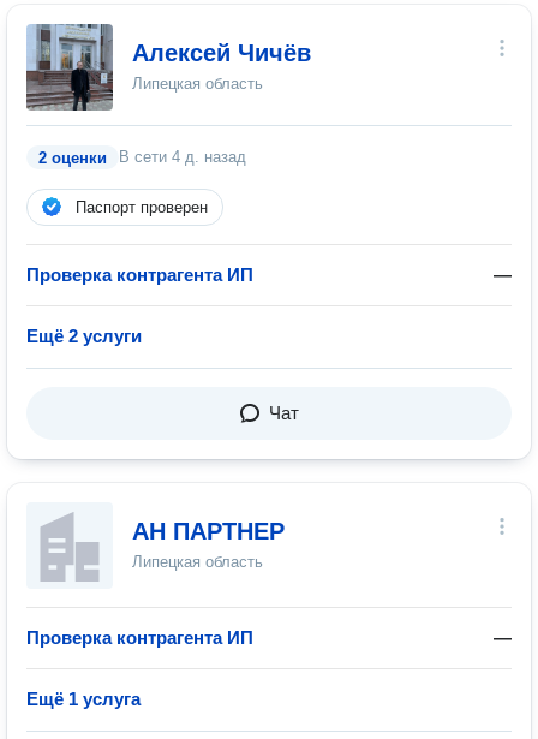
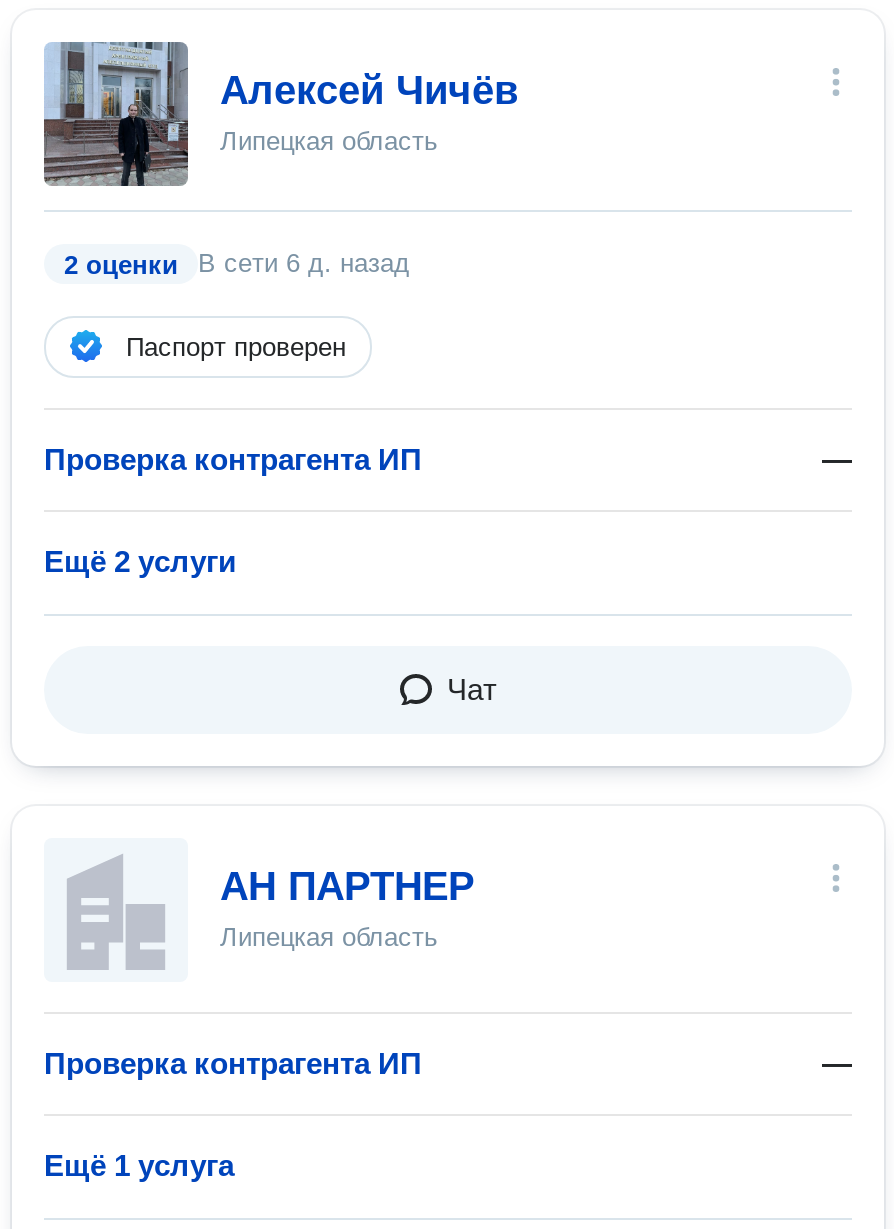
- 2 оценки В сети 4 д. назад
+ 2 оценки В сети 6 д. назад
